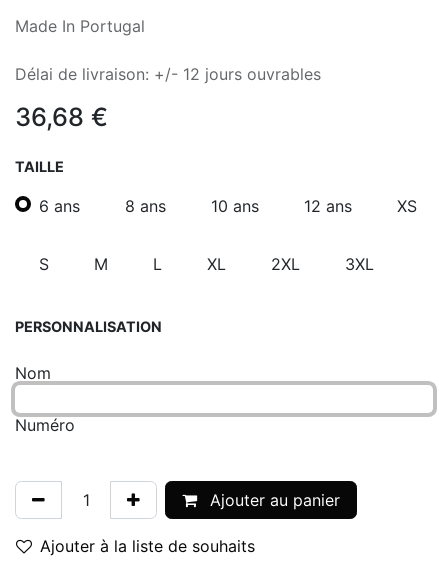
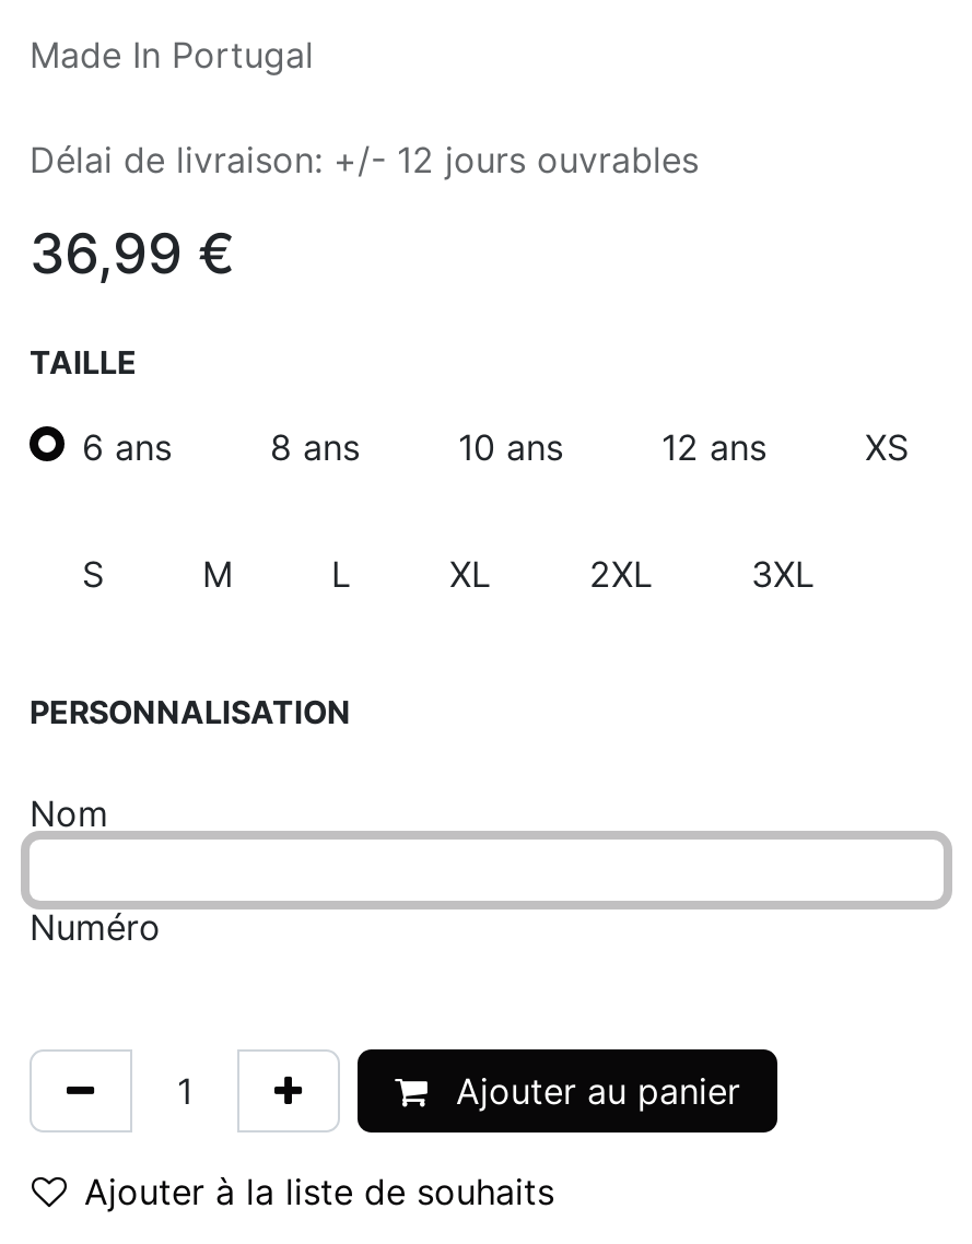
- 36,68 €
+ 36,99 €
